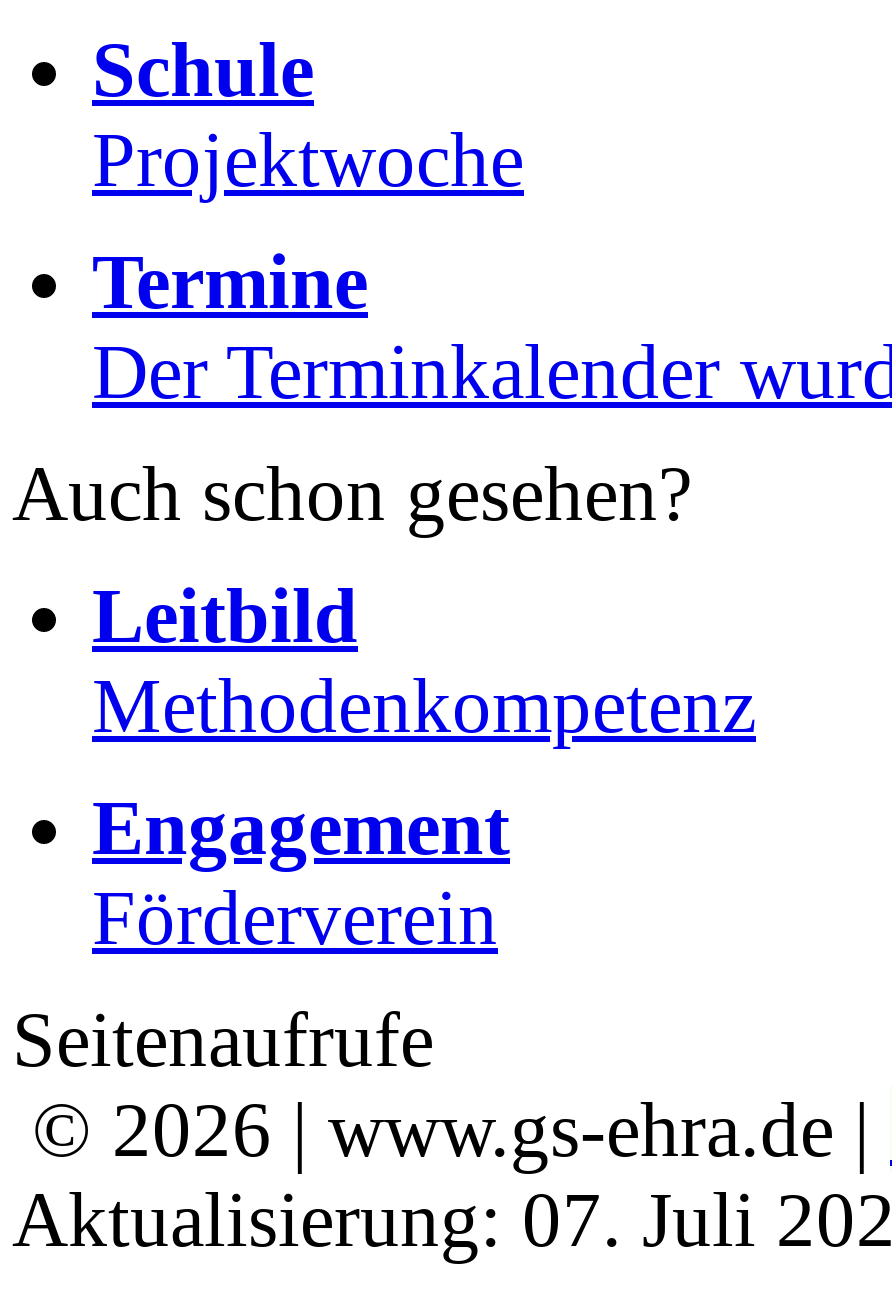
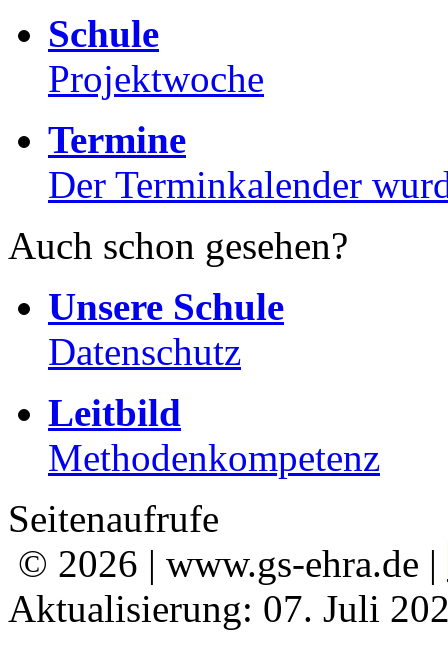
+ Unsere Schule
+ Datenschutz

moved down: Leitbild | Methodenkompetenz

- Engagement
- Förderverein
